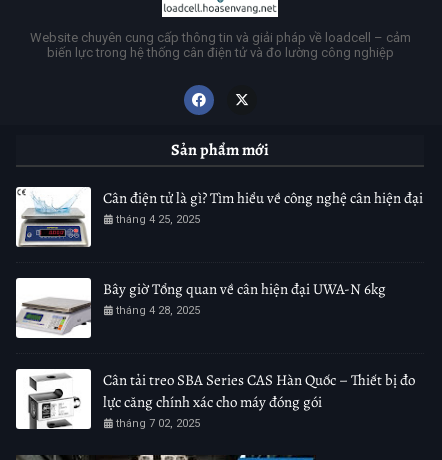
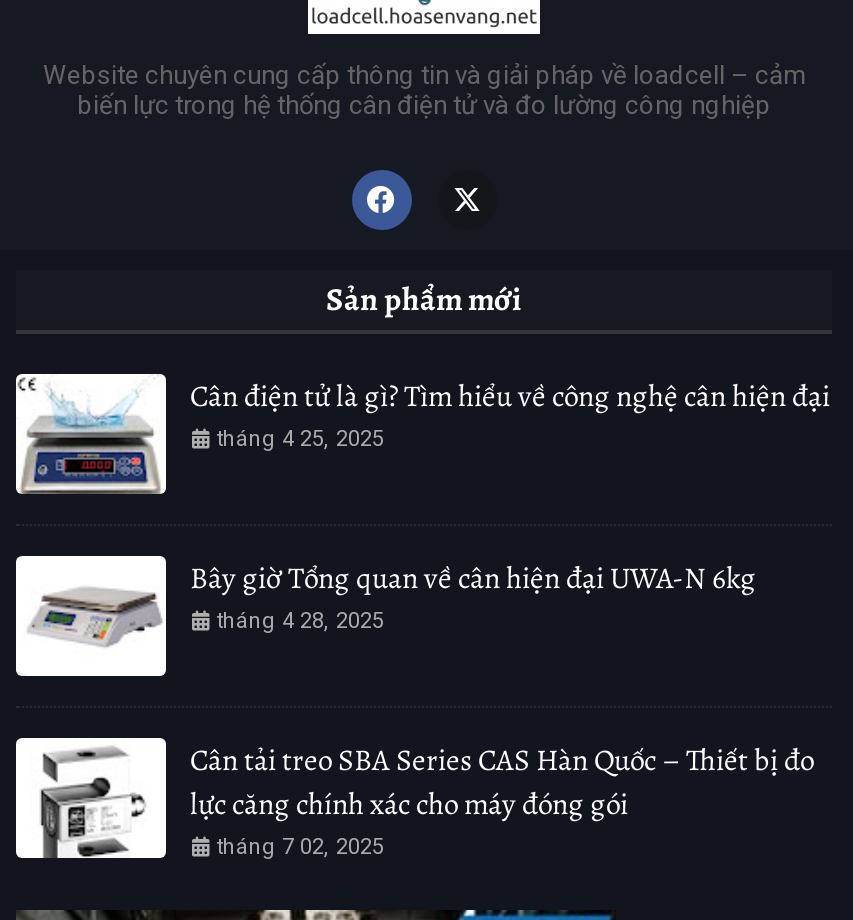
- [image]
+ [image]
